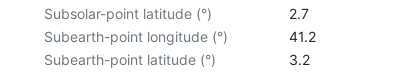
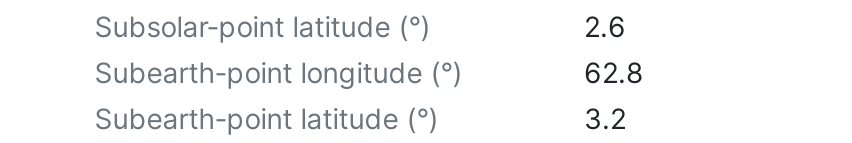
- 2.7
+ 2.6

- 41.2
+ 62.8
